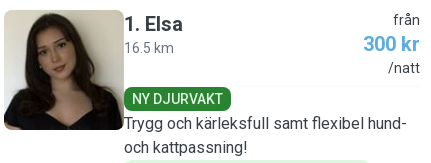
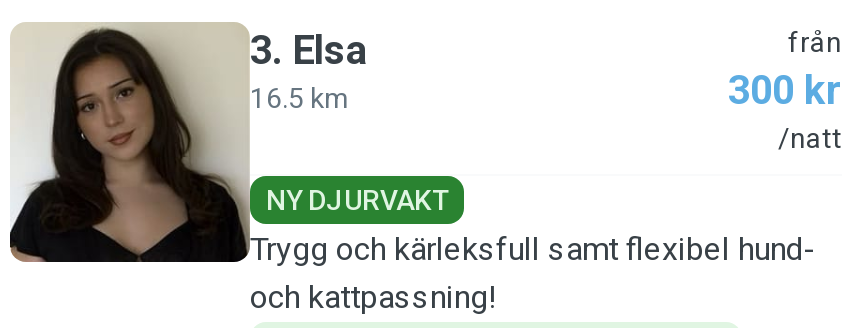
- 1. Elsa
+ 3. Elsa
